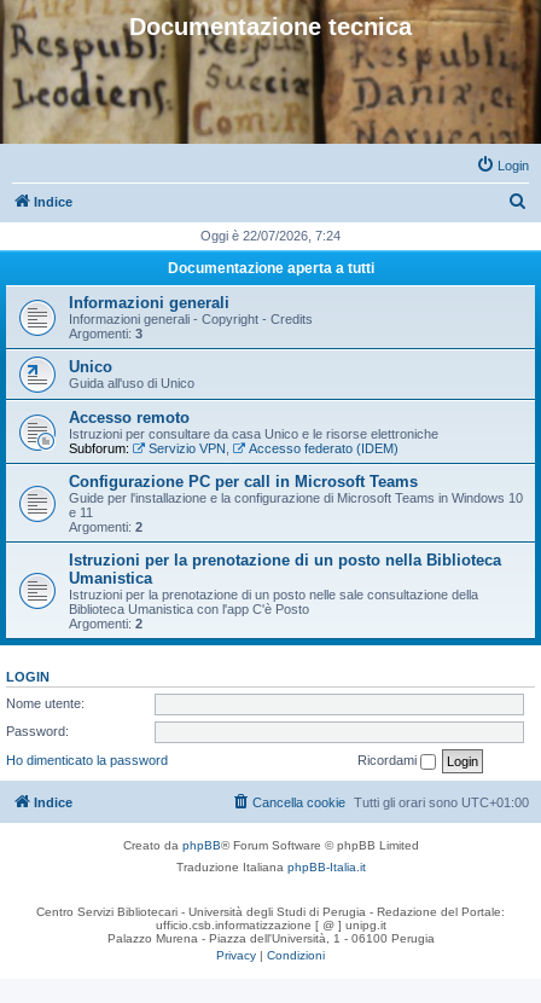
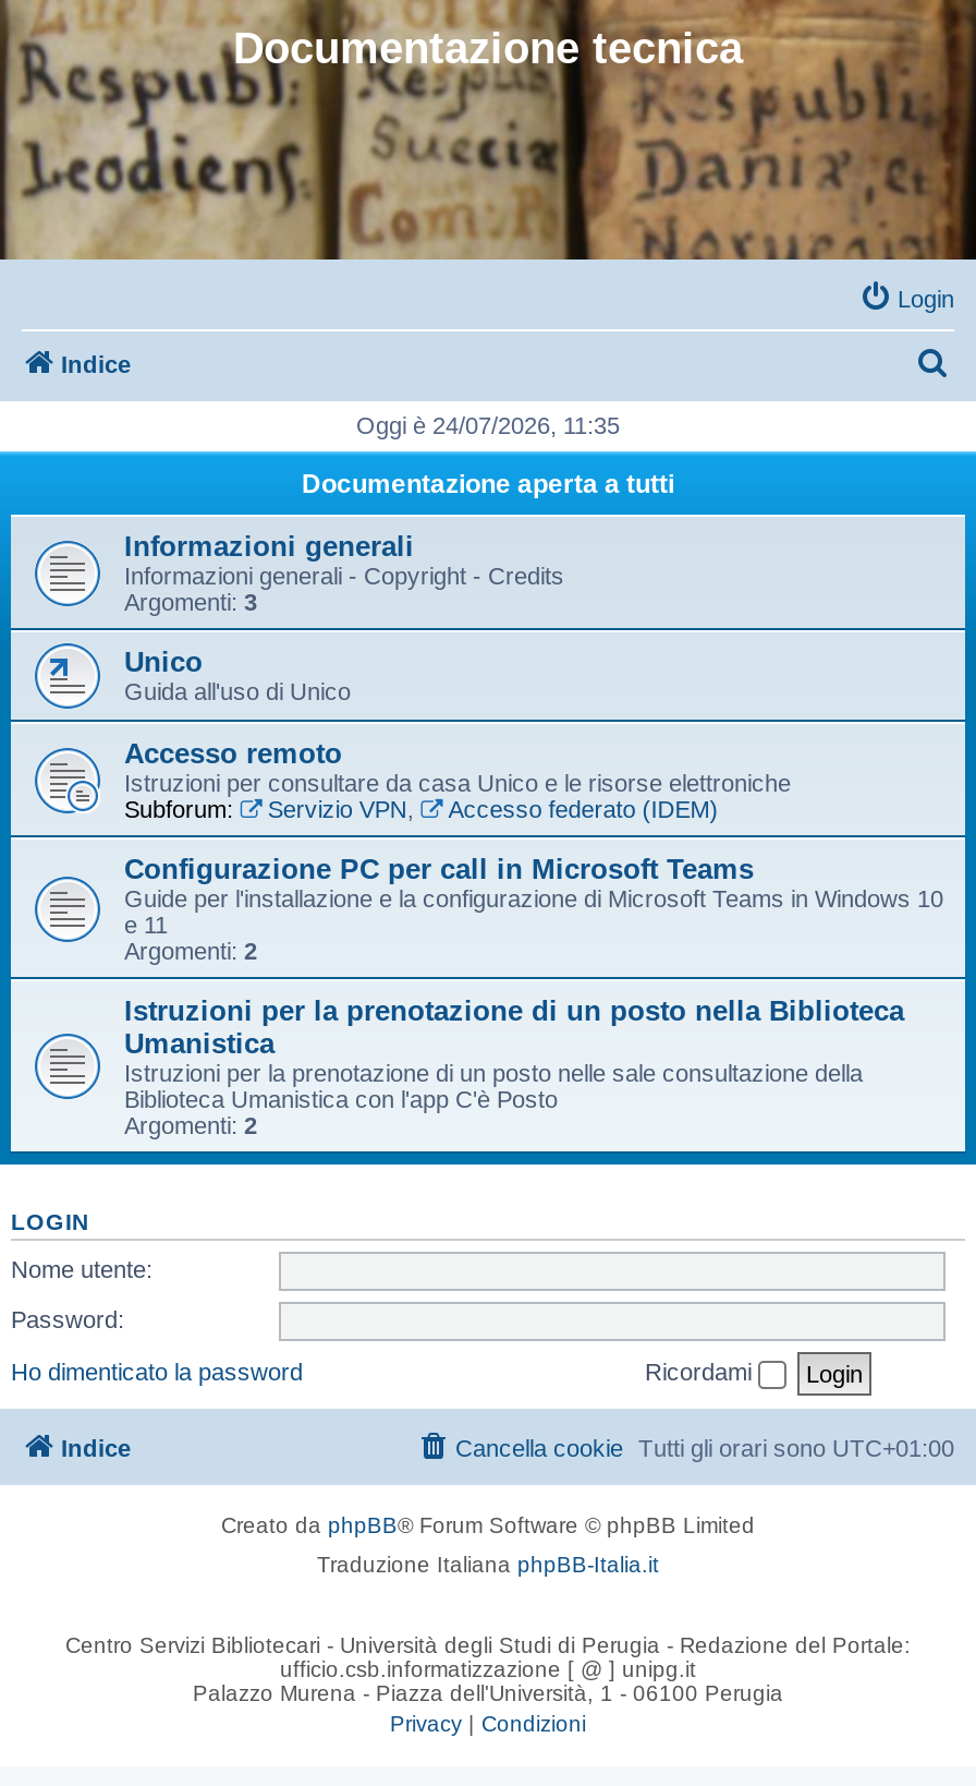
- Oggi è 22/07/2026, 7:24
+ Oggi è 24/07/2026, 11:35
